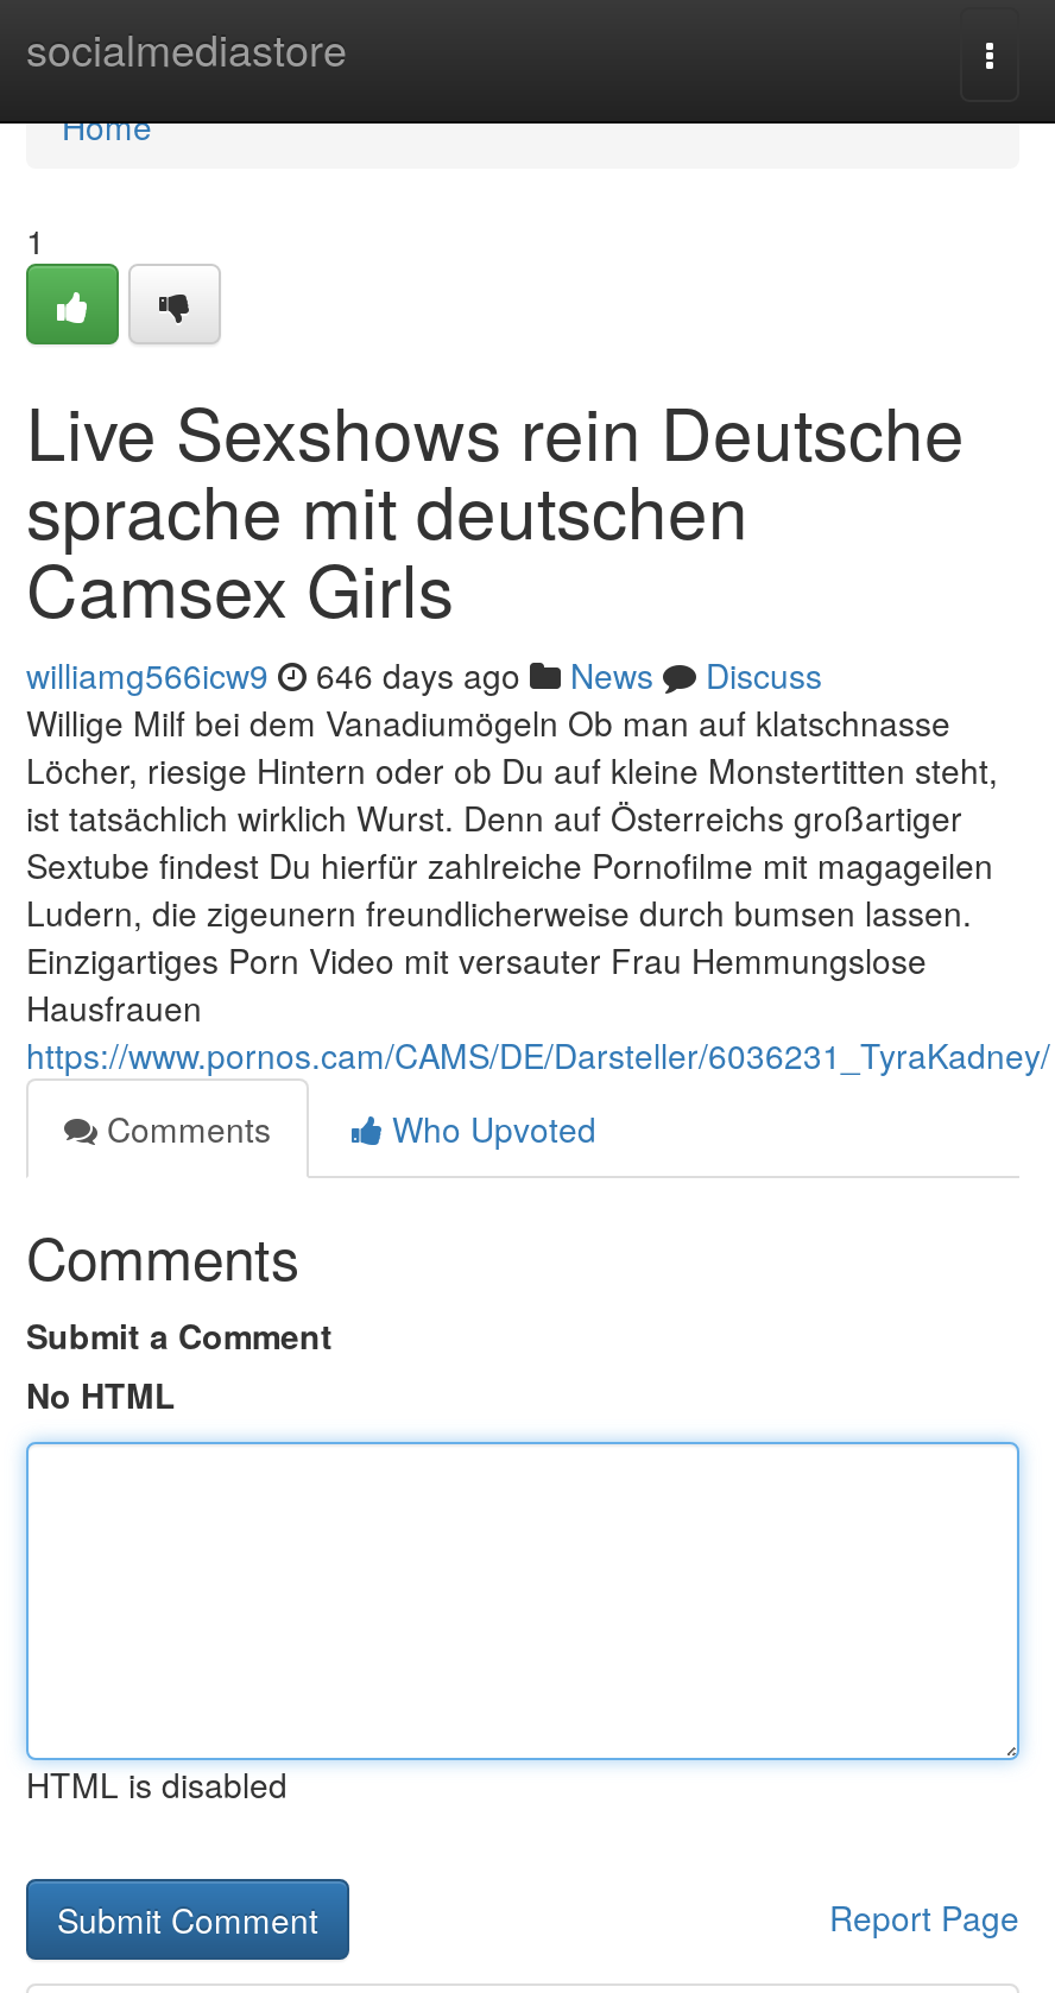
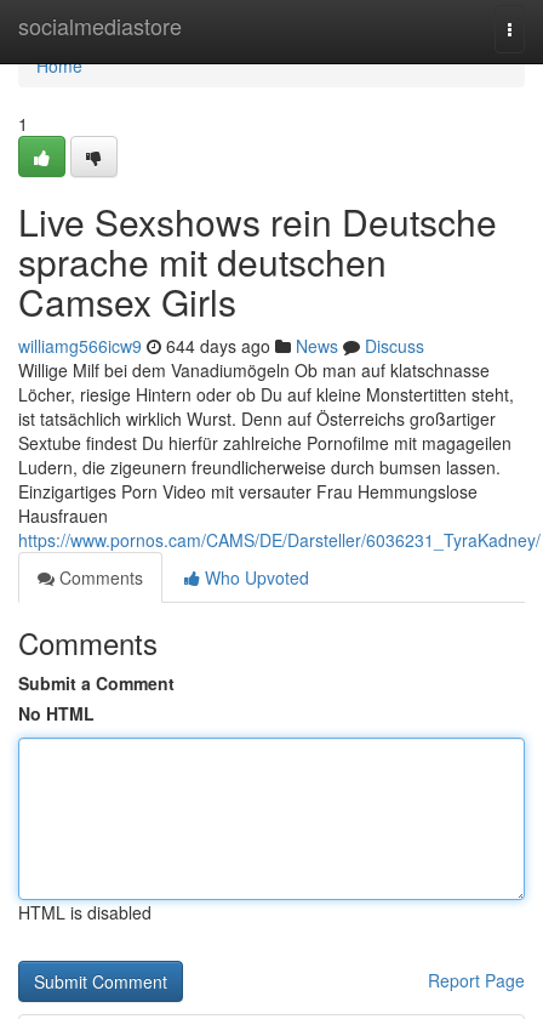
- williamg566icw9 646 days ago News Discuss
+ williamg566icw9 644 days ago News Discuss
